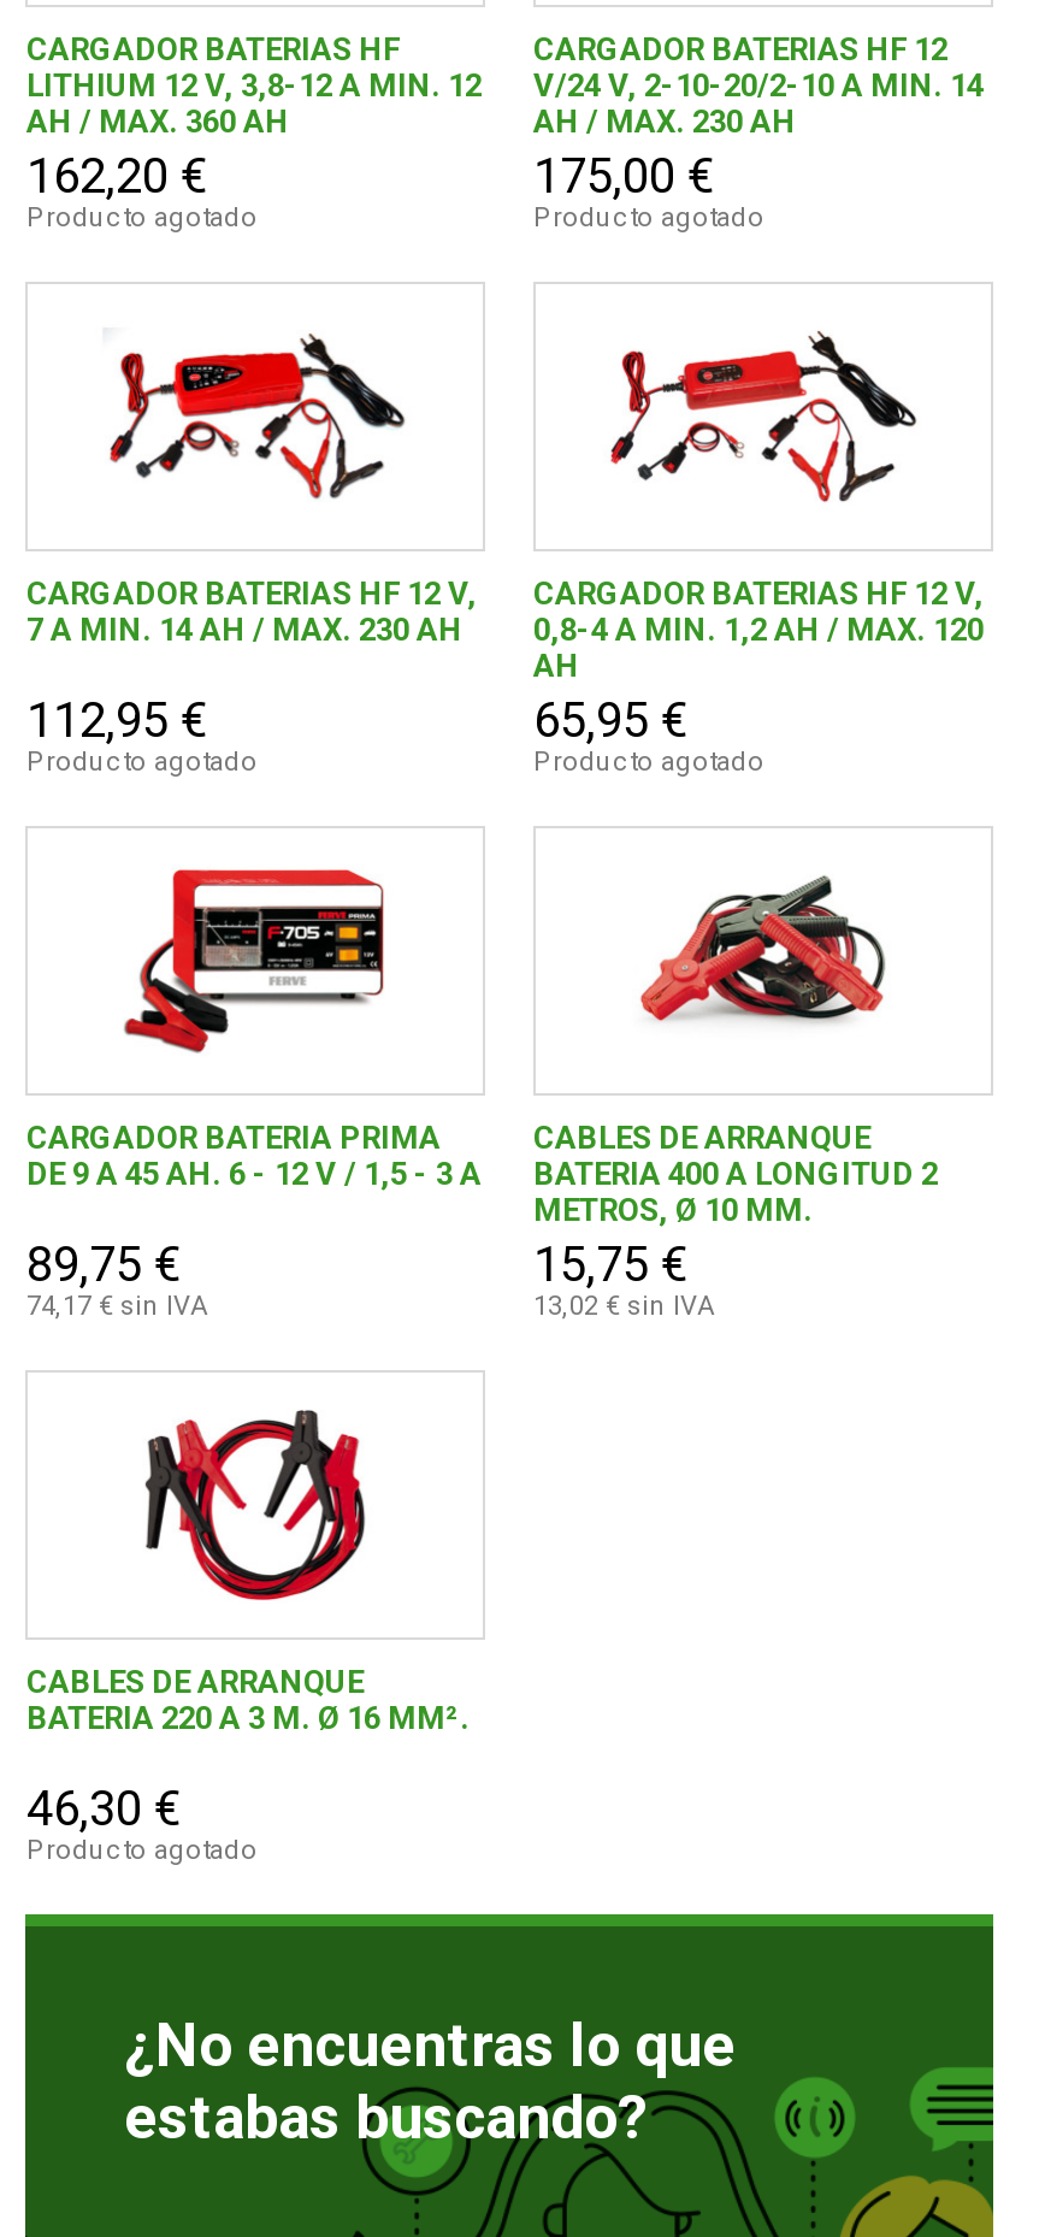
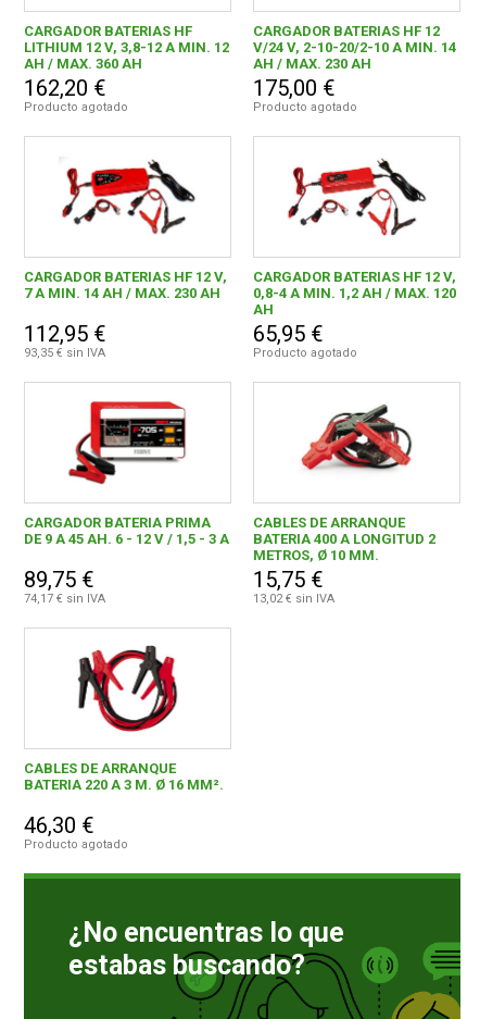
- Producto agotado
+ 93,35 € sin IVA
